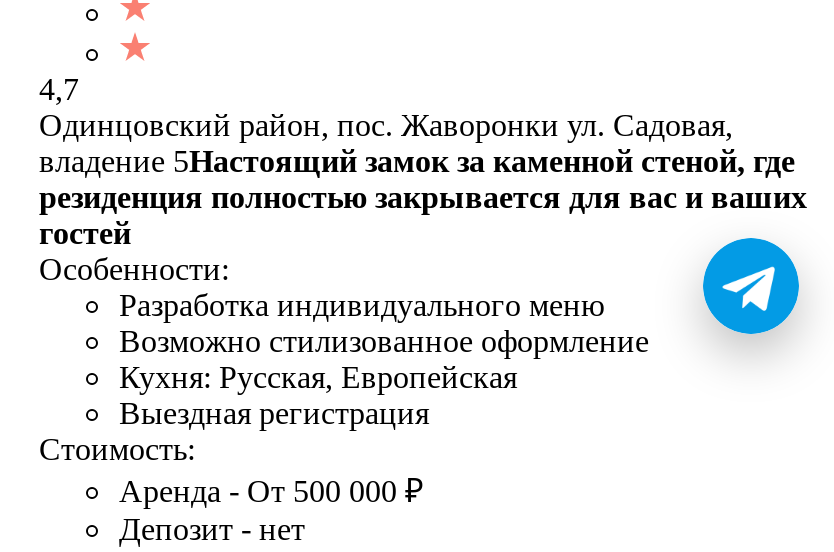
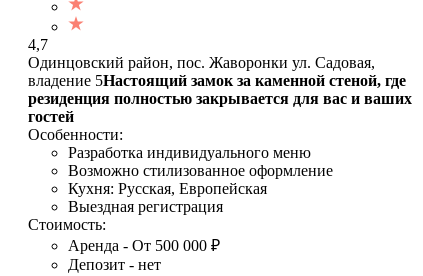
- [image]
